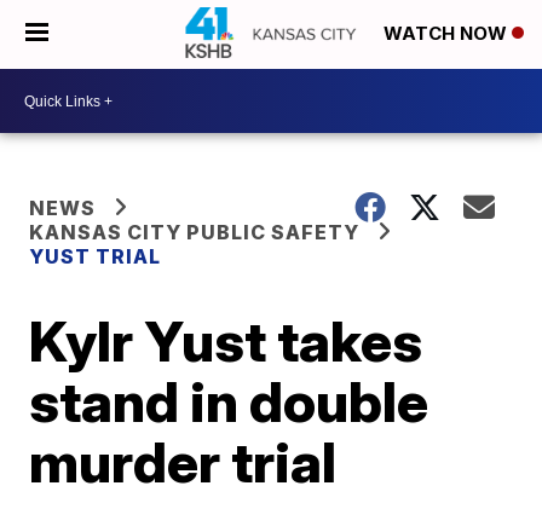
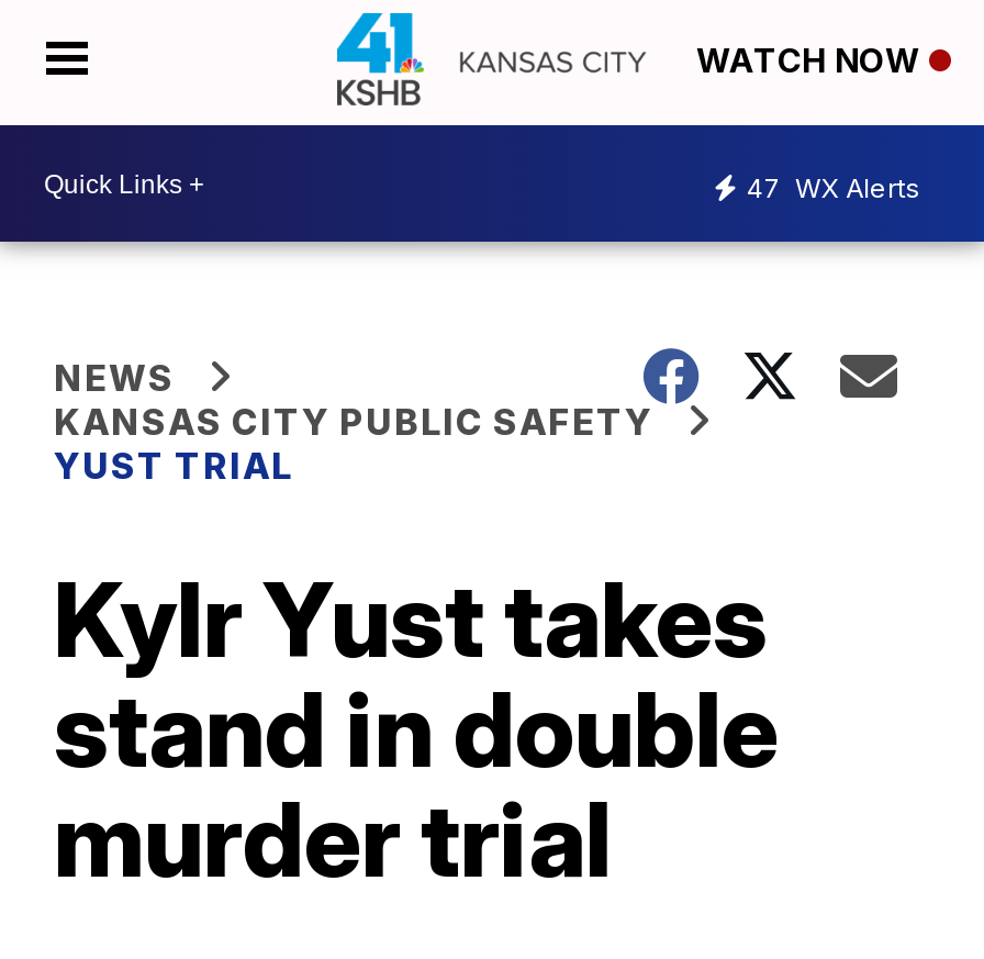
+ 47 WX Alerts
